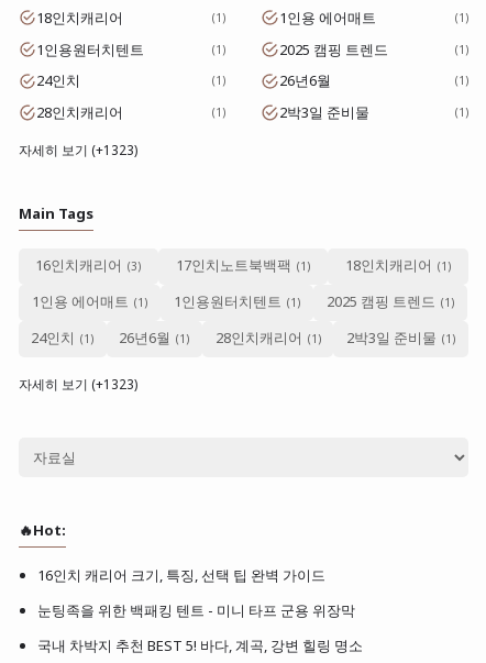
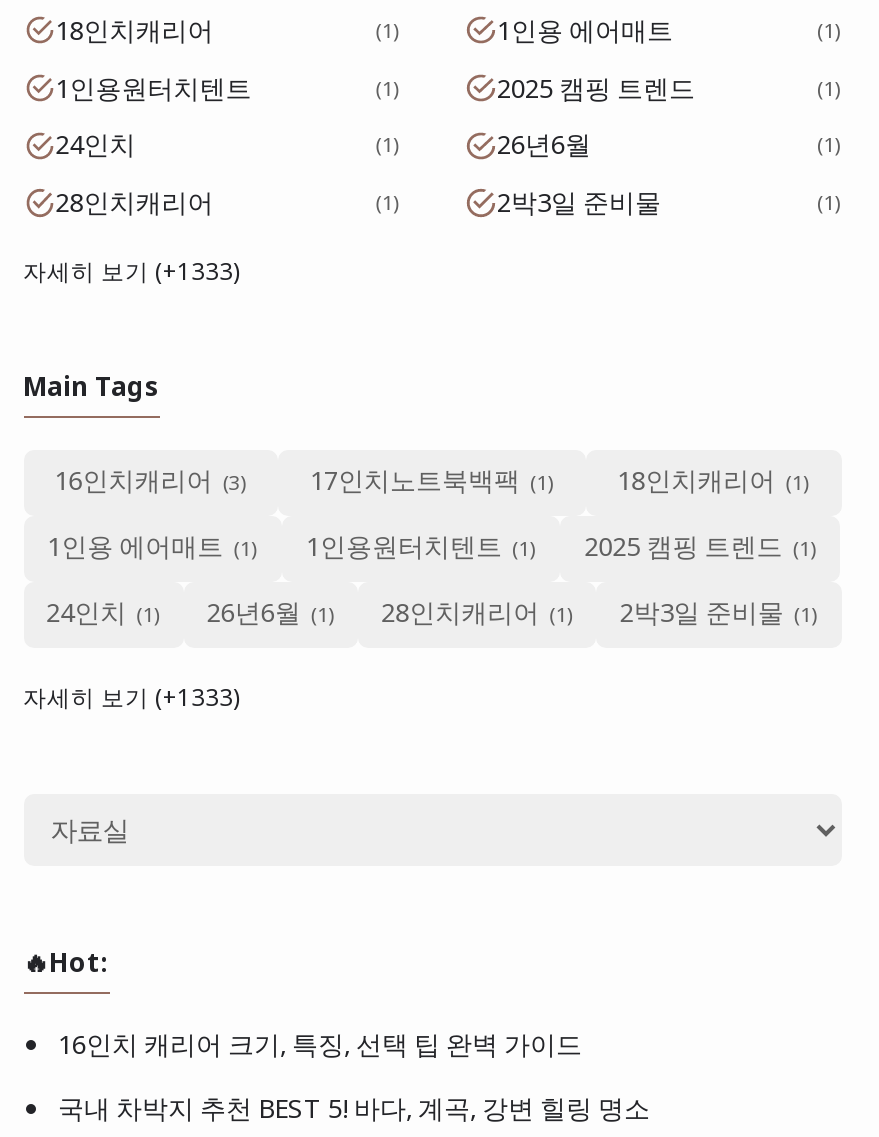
- 자세히 보기 (+1323)
+ 자세히 보기 (+1333)

- 자세히 보기 (+1323)
+ 자세히 보기 (+1333)

- 눈팅족을 위한 백패킹 텐트 - 미니 타프 군용 위장막
